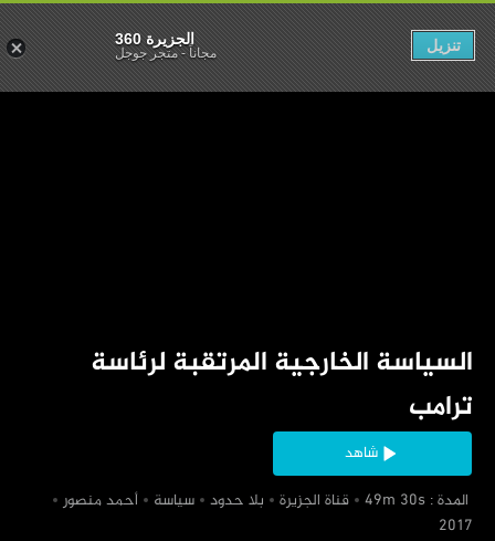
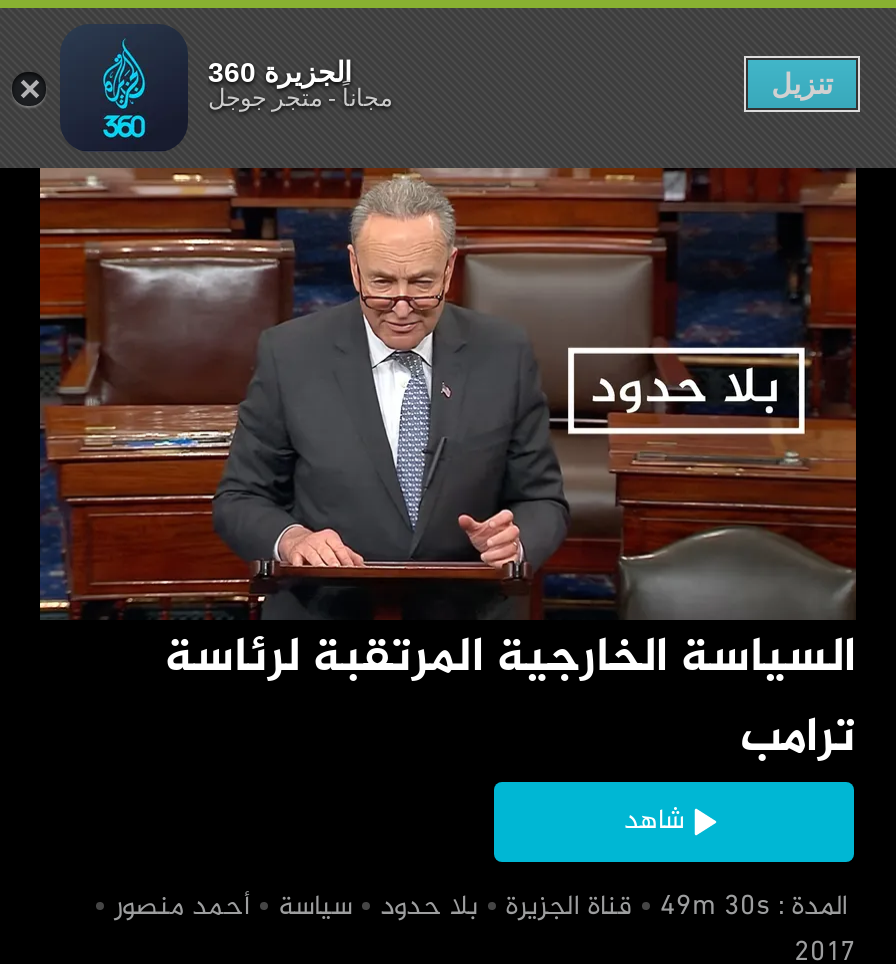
+ [image]

+ [image]
